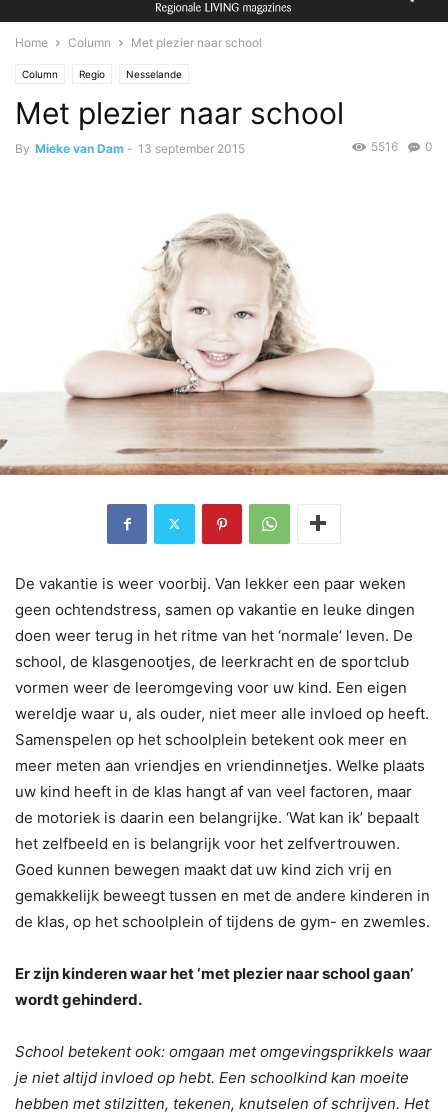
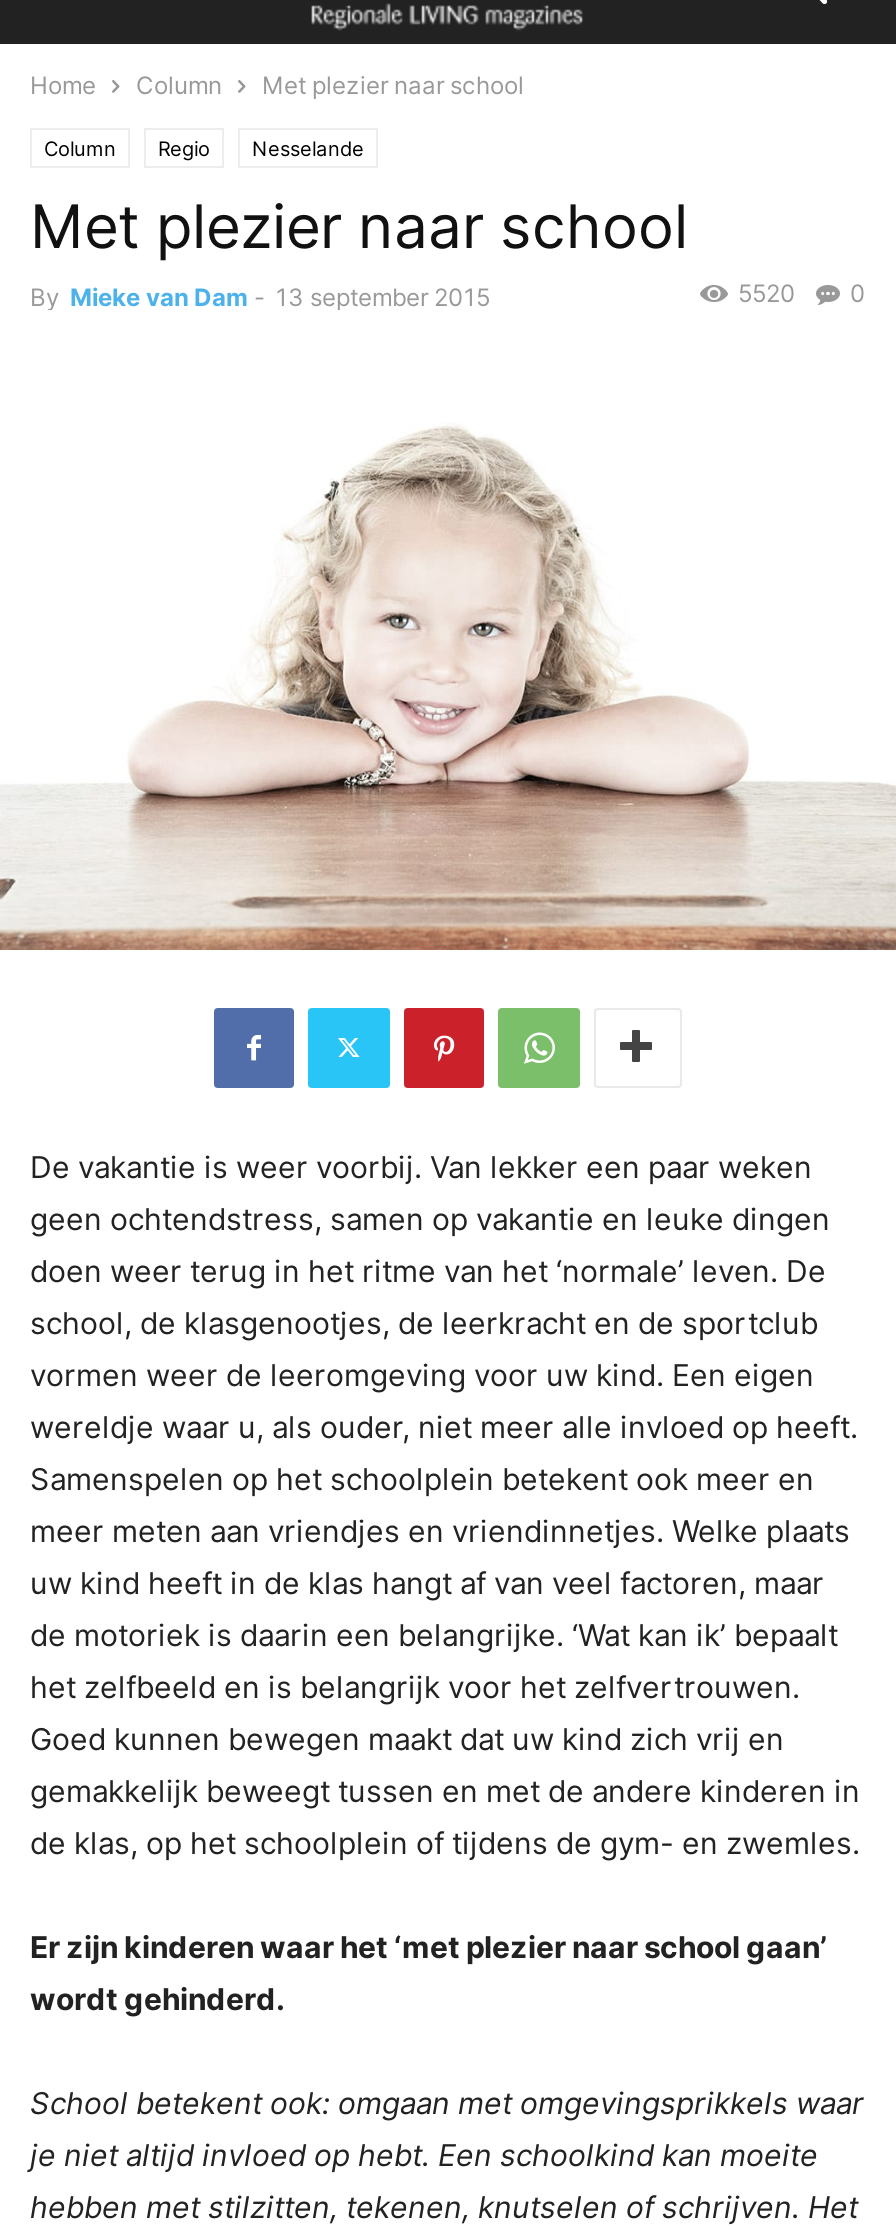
- 5516 0
+ 5520 0
